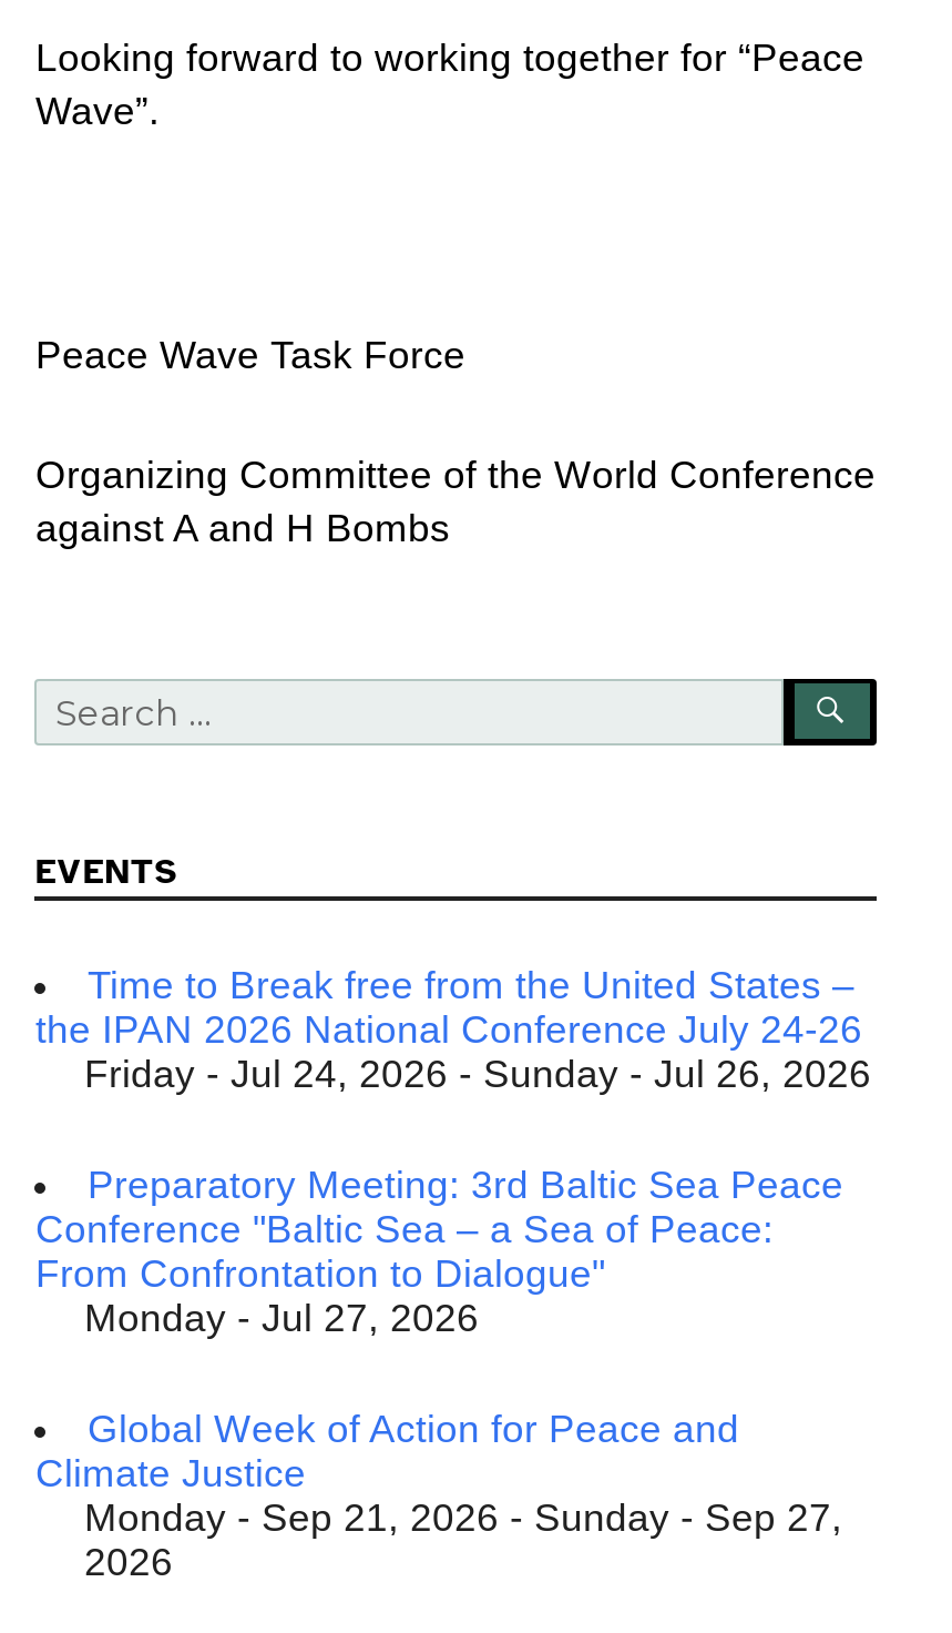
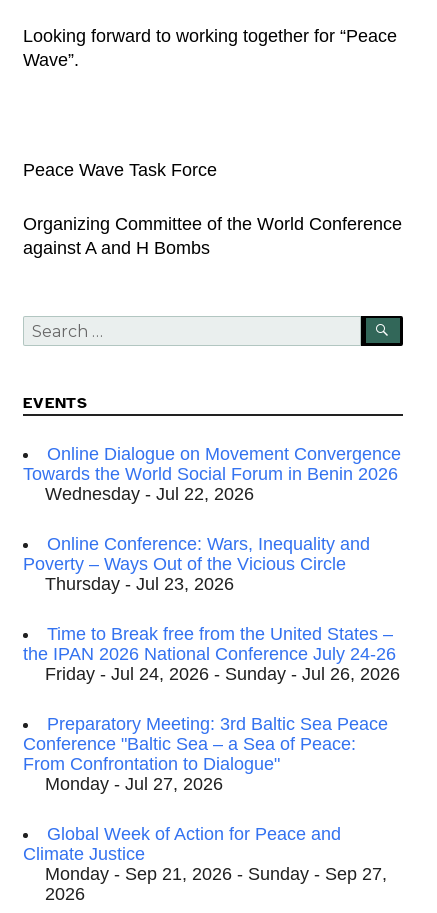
+ Online Dialogue on Movement Convergence
+ Towards the World Social Forum in Benin 2026
+ Wednesday - Jul 22, 2026
+ Online Conference: Wars, Inequality and
+ Poverty – Ways Out of the Vicious Circle
+ Thursday - Jul 23, 2026
